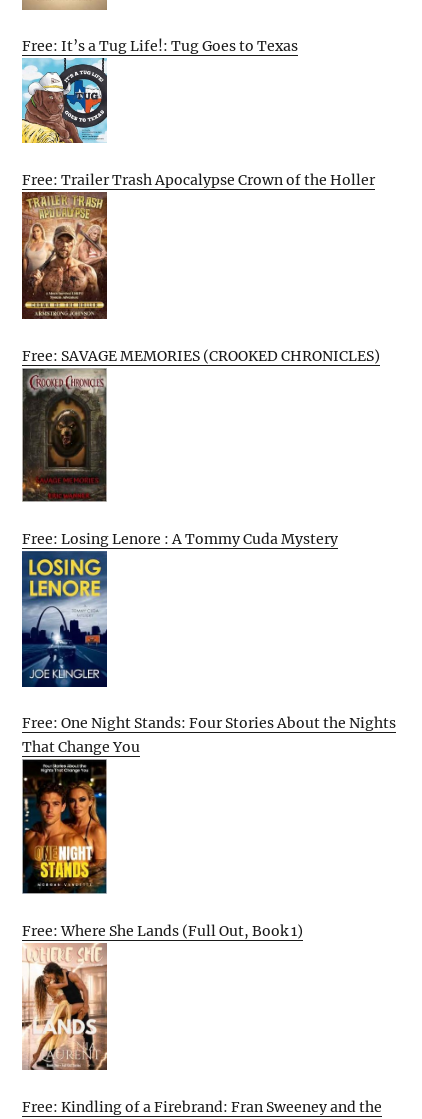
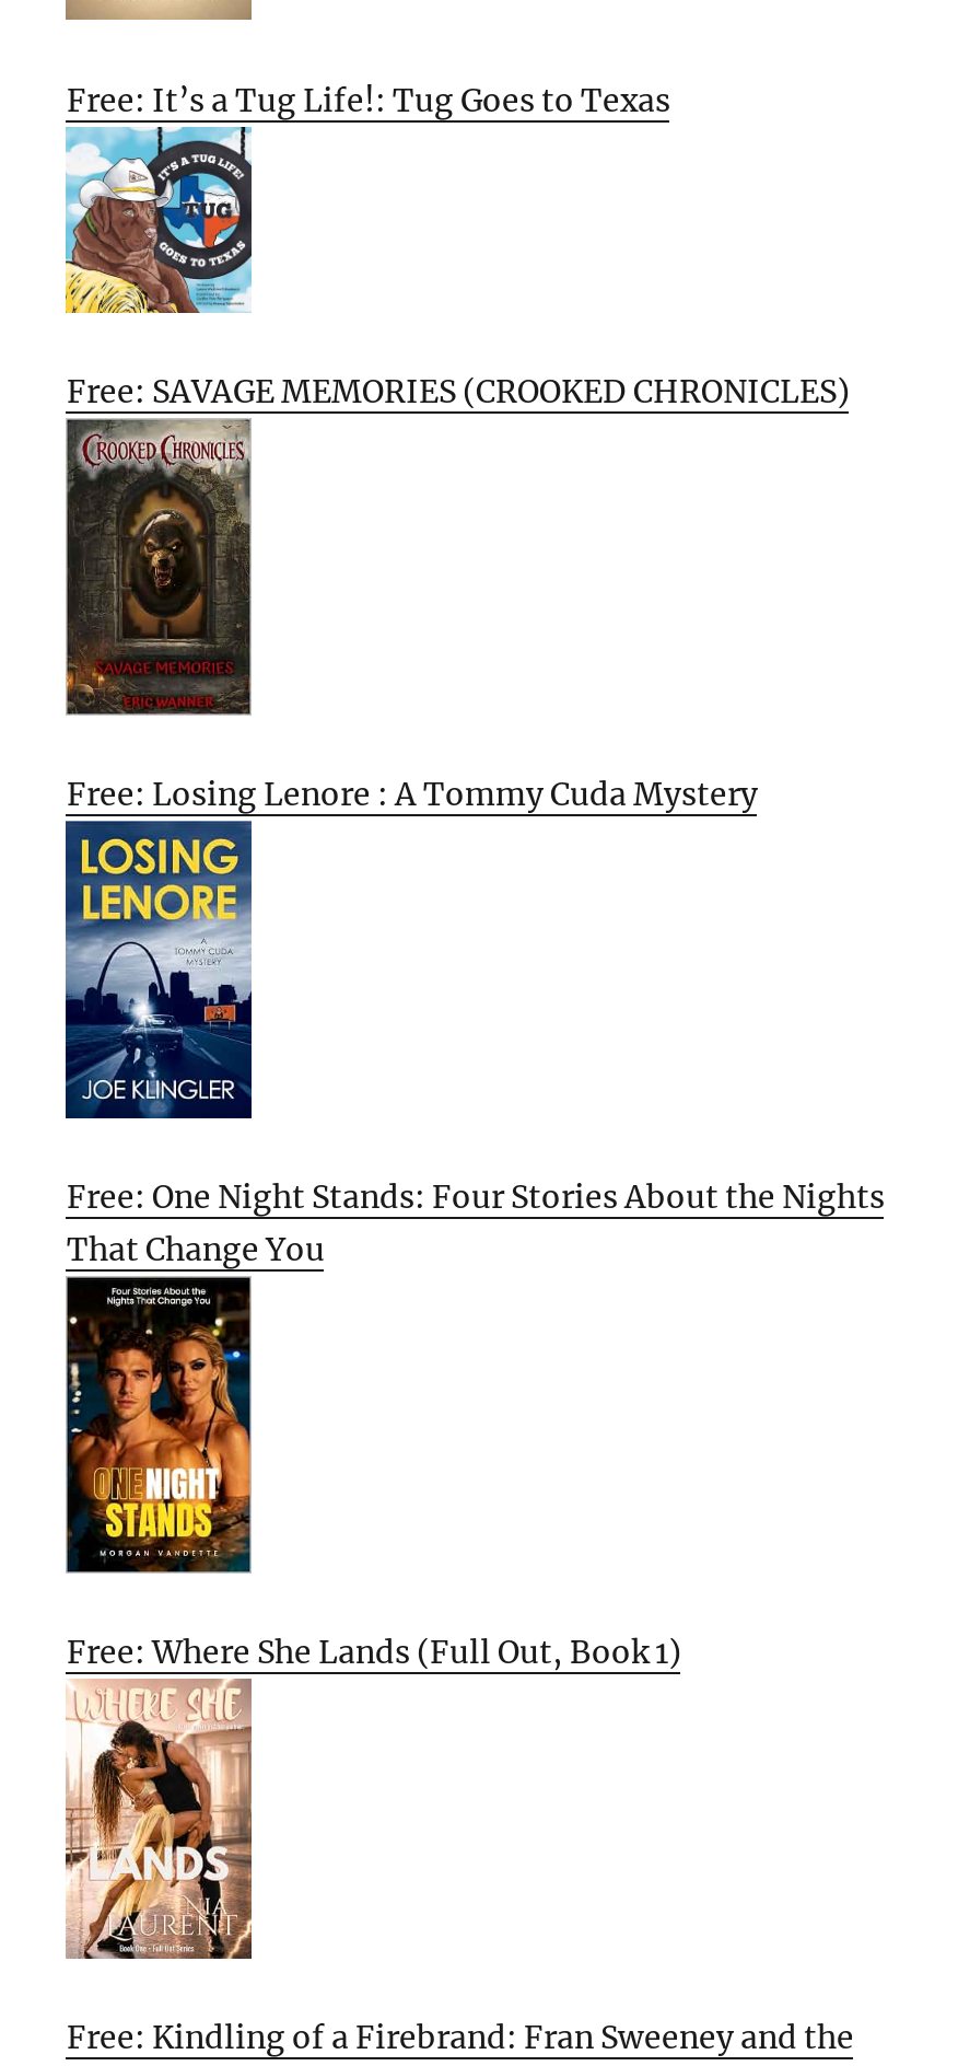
- Free: Trailer Trash Apocalypse Crown of the Holler

- [image]
